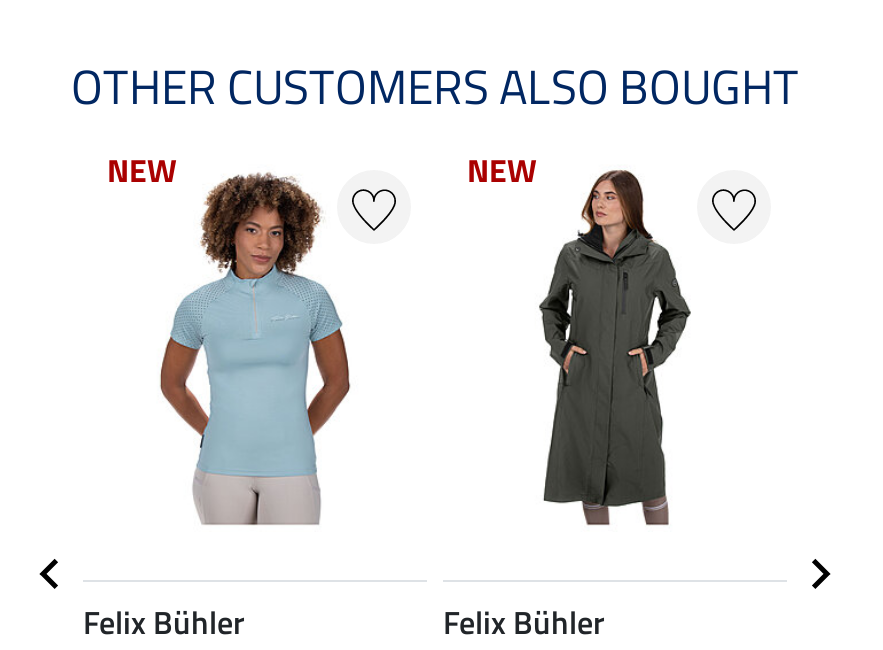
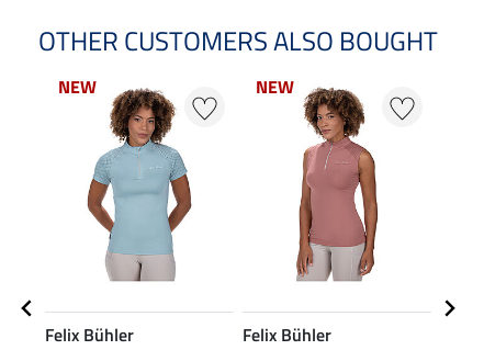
- [image]
+ [image]
